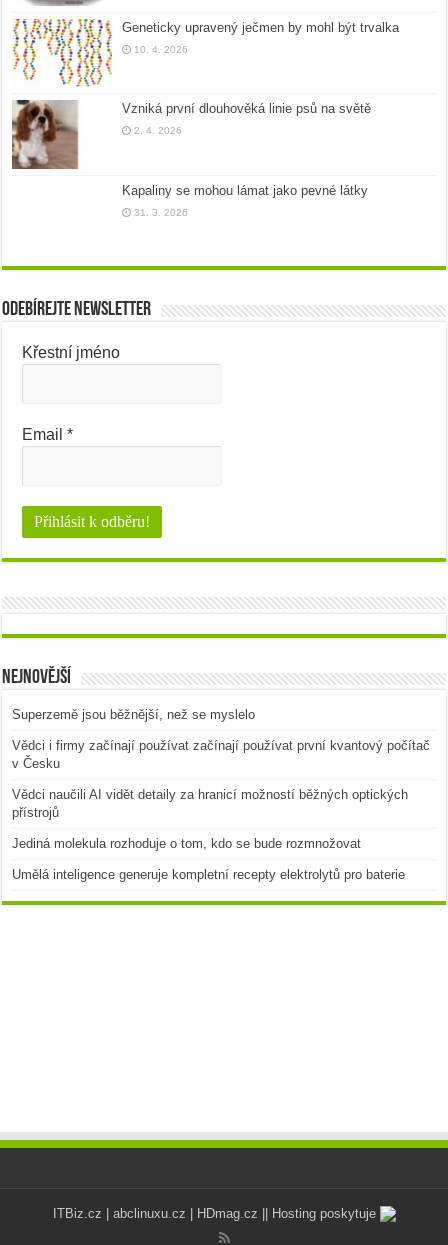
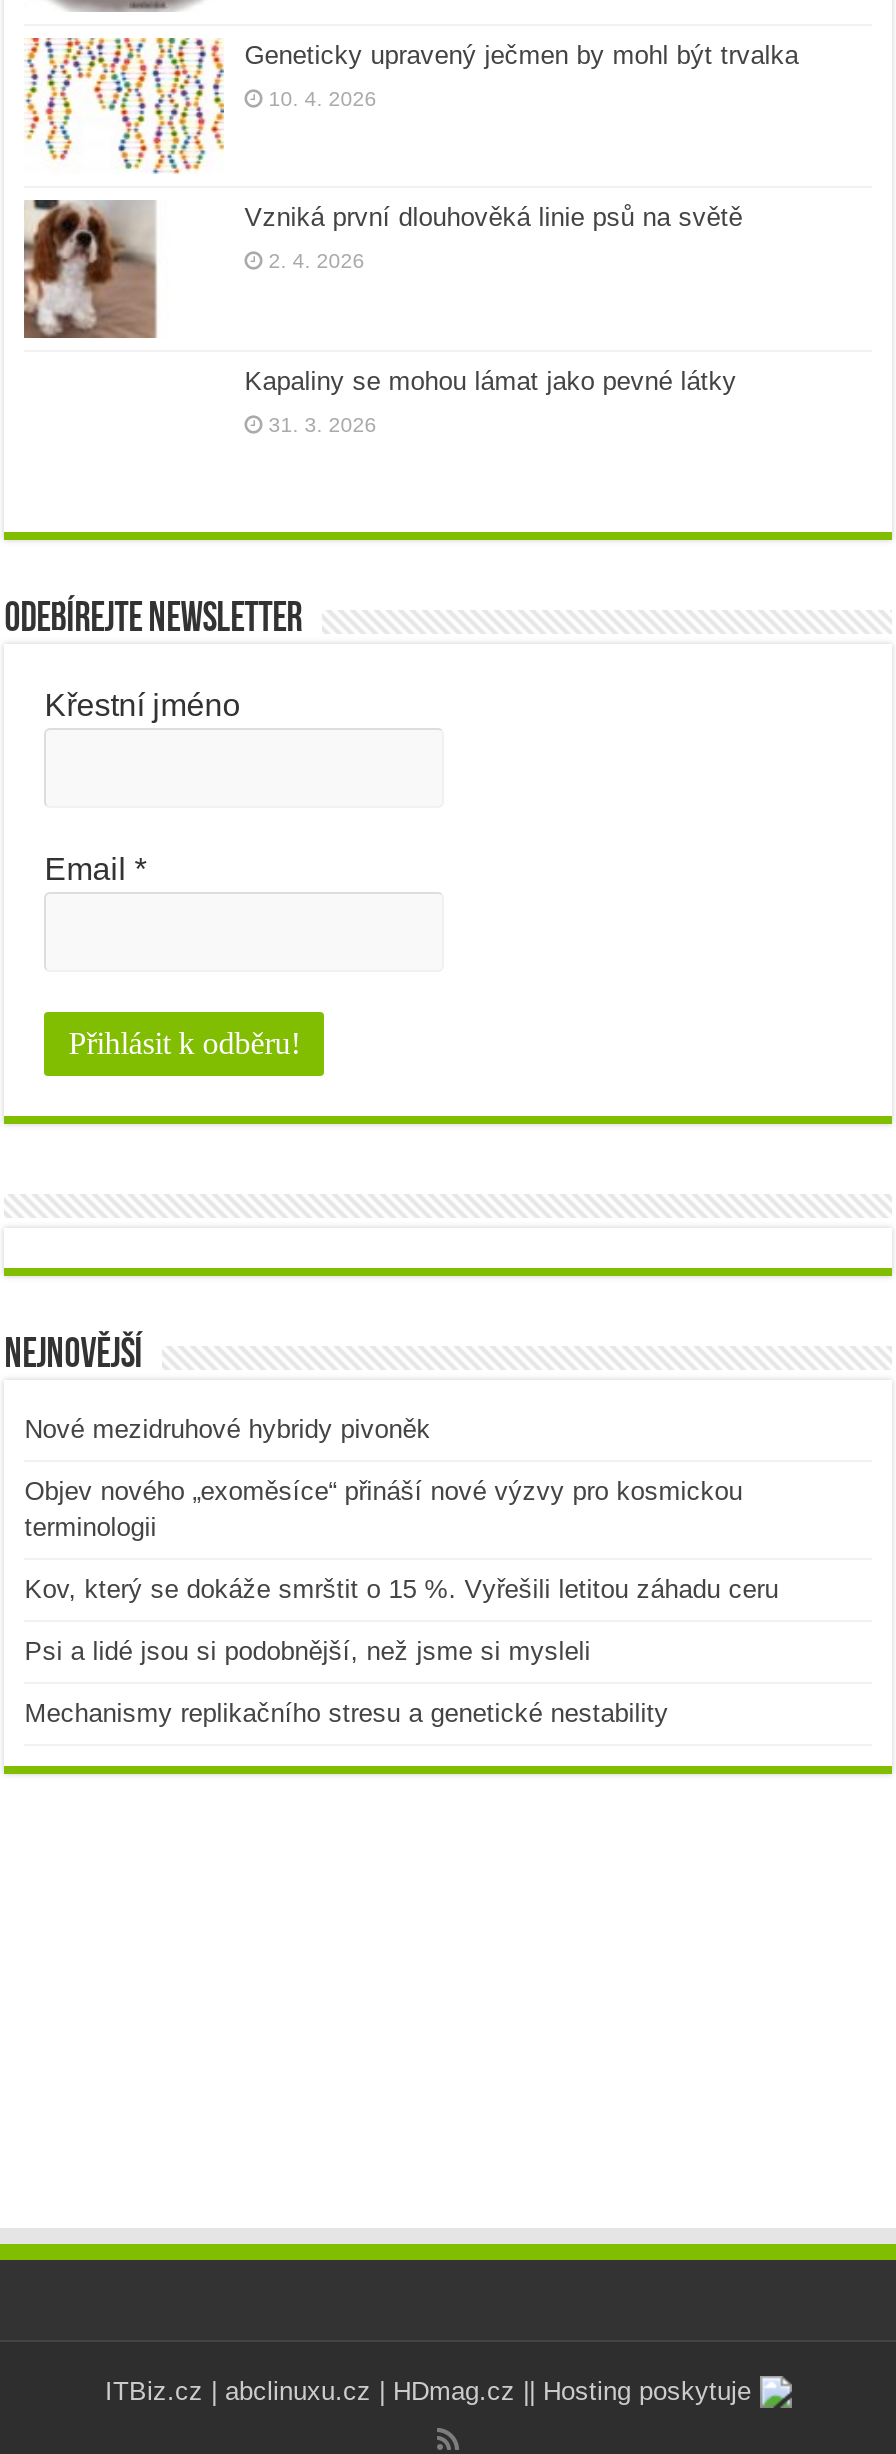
- Superzemě jsou běžnější, než se myslelo
+ Nové mezidruhové hybridy pivoněk

- Vědci i firmy začínají používat začínají používat první kvantový počítač
- v Česku
+ Objev nového „exoměsíce“ přináší nové výzvy pro kosmickou
+ terminologii

- Vědci naučili AI vidět detaily za hranicí možností běžných optických
- přístrojů
+ Kov, který se dokáže smrštit o 15 %. Vyřešili letitou záhadu ceru

- Jediná molekula rozhoduje o tom, kdo se bude rozmnožovat
+ Psi a lidé jsou si podobnější, než jsme si mysleli

- Umělá inteligence generuje kompletní recepty elektrolytů pro baterie
+ Mechanismy replikačního stresu a genetické nestability
